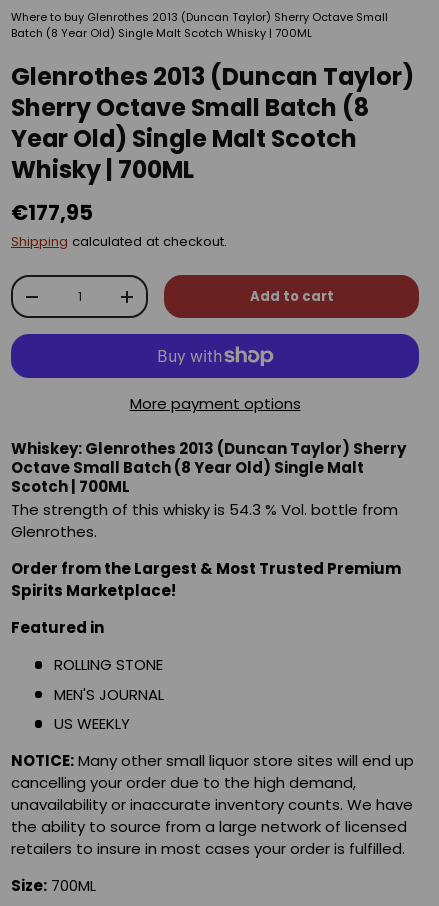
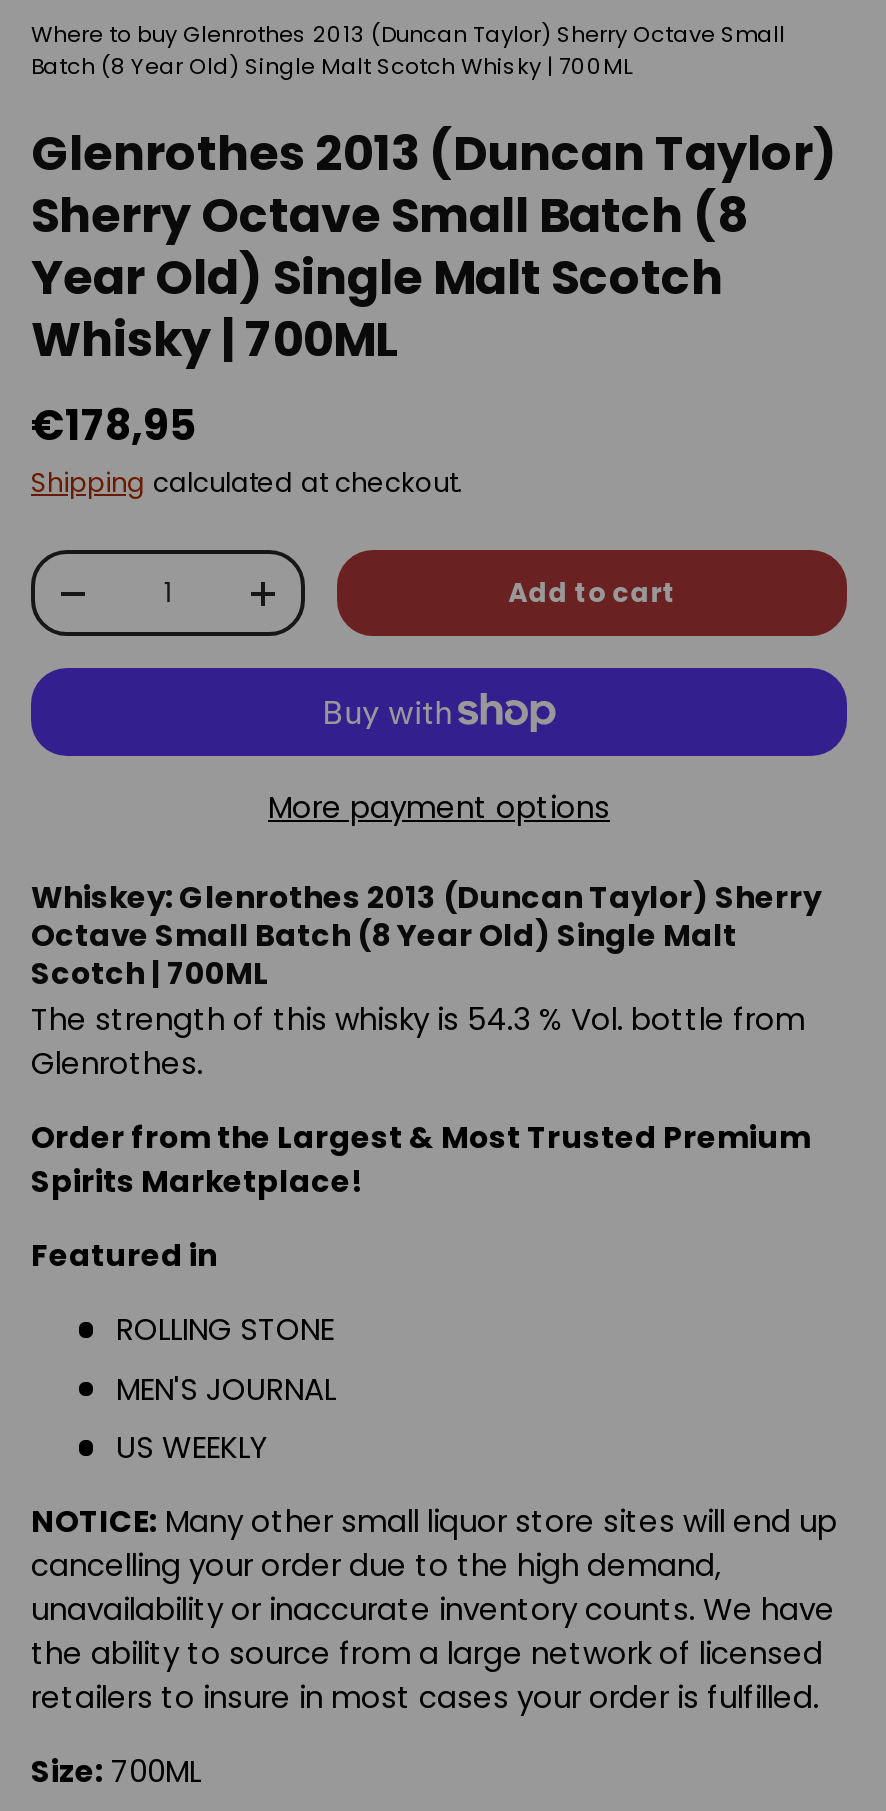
- €177,95
+ €178,95
